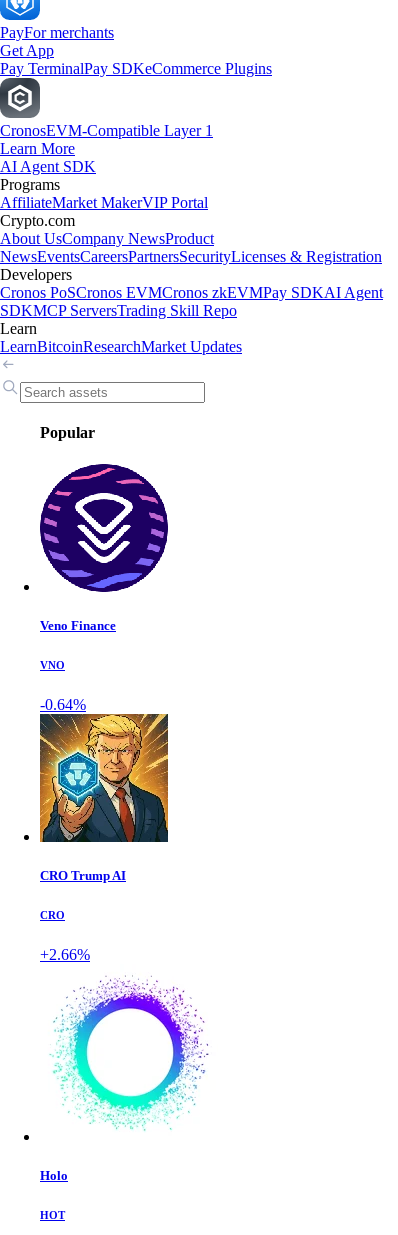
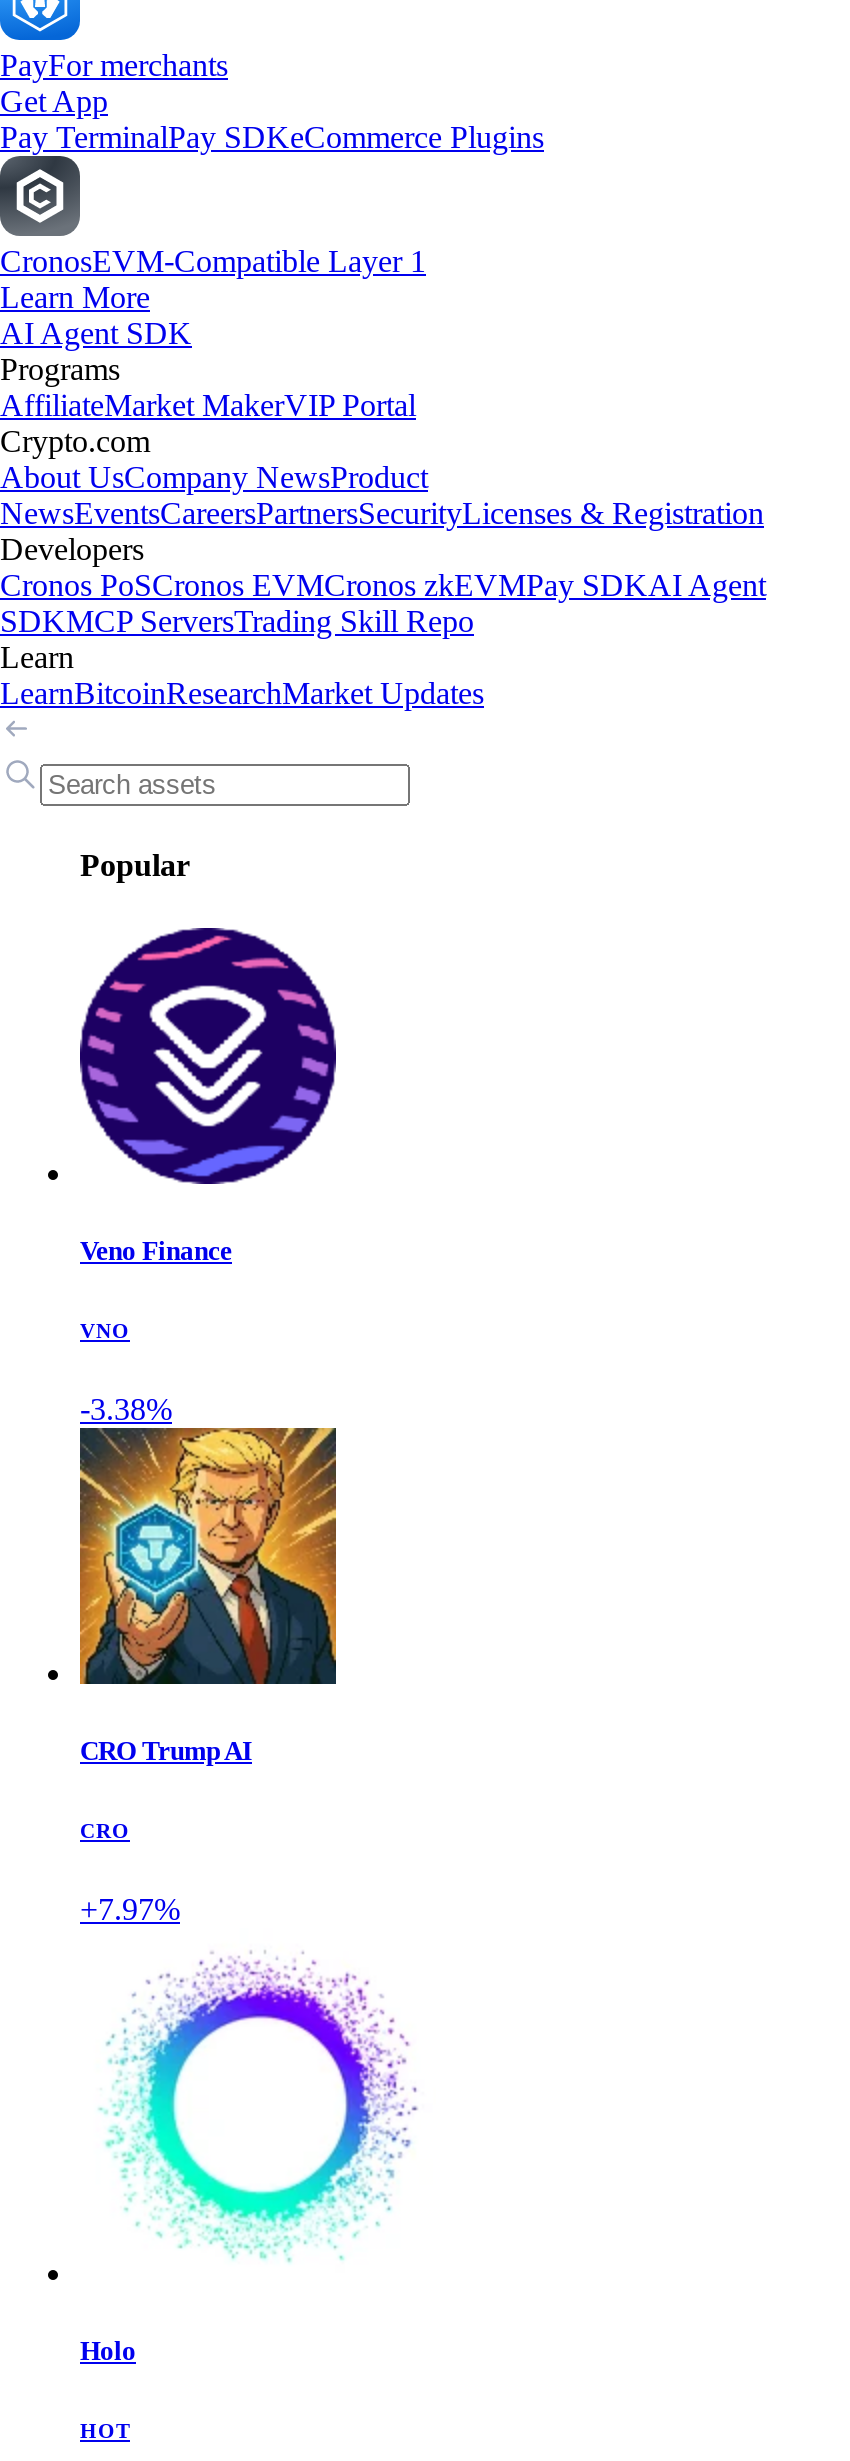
- -0.64%
+ -3.38%

- +2.66%
+ +7.97%
